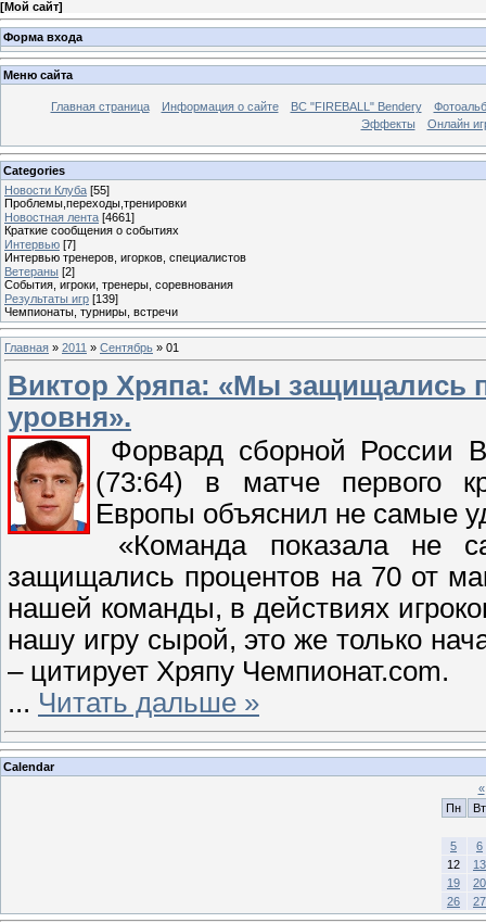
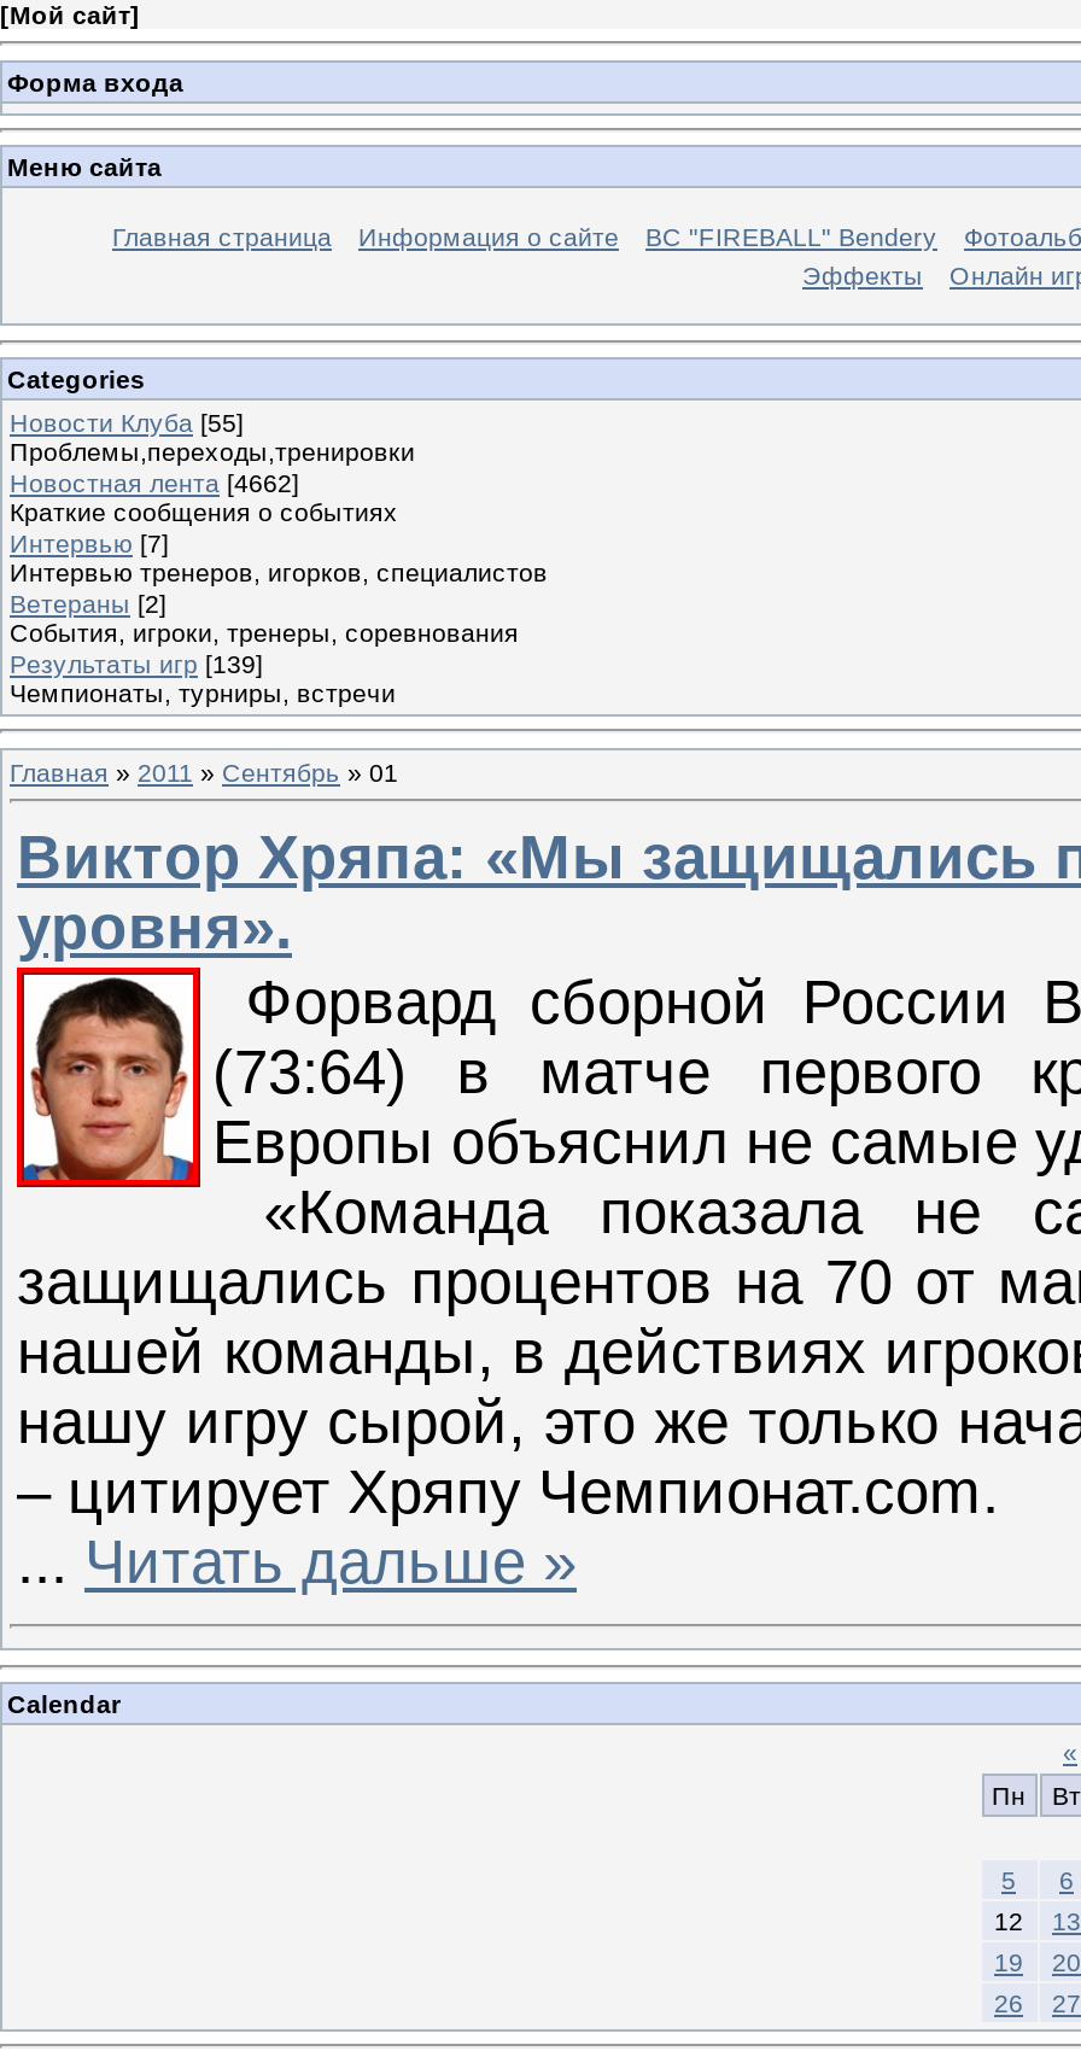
- Новостная лента [4661]
+ Новостная лента [4662]
